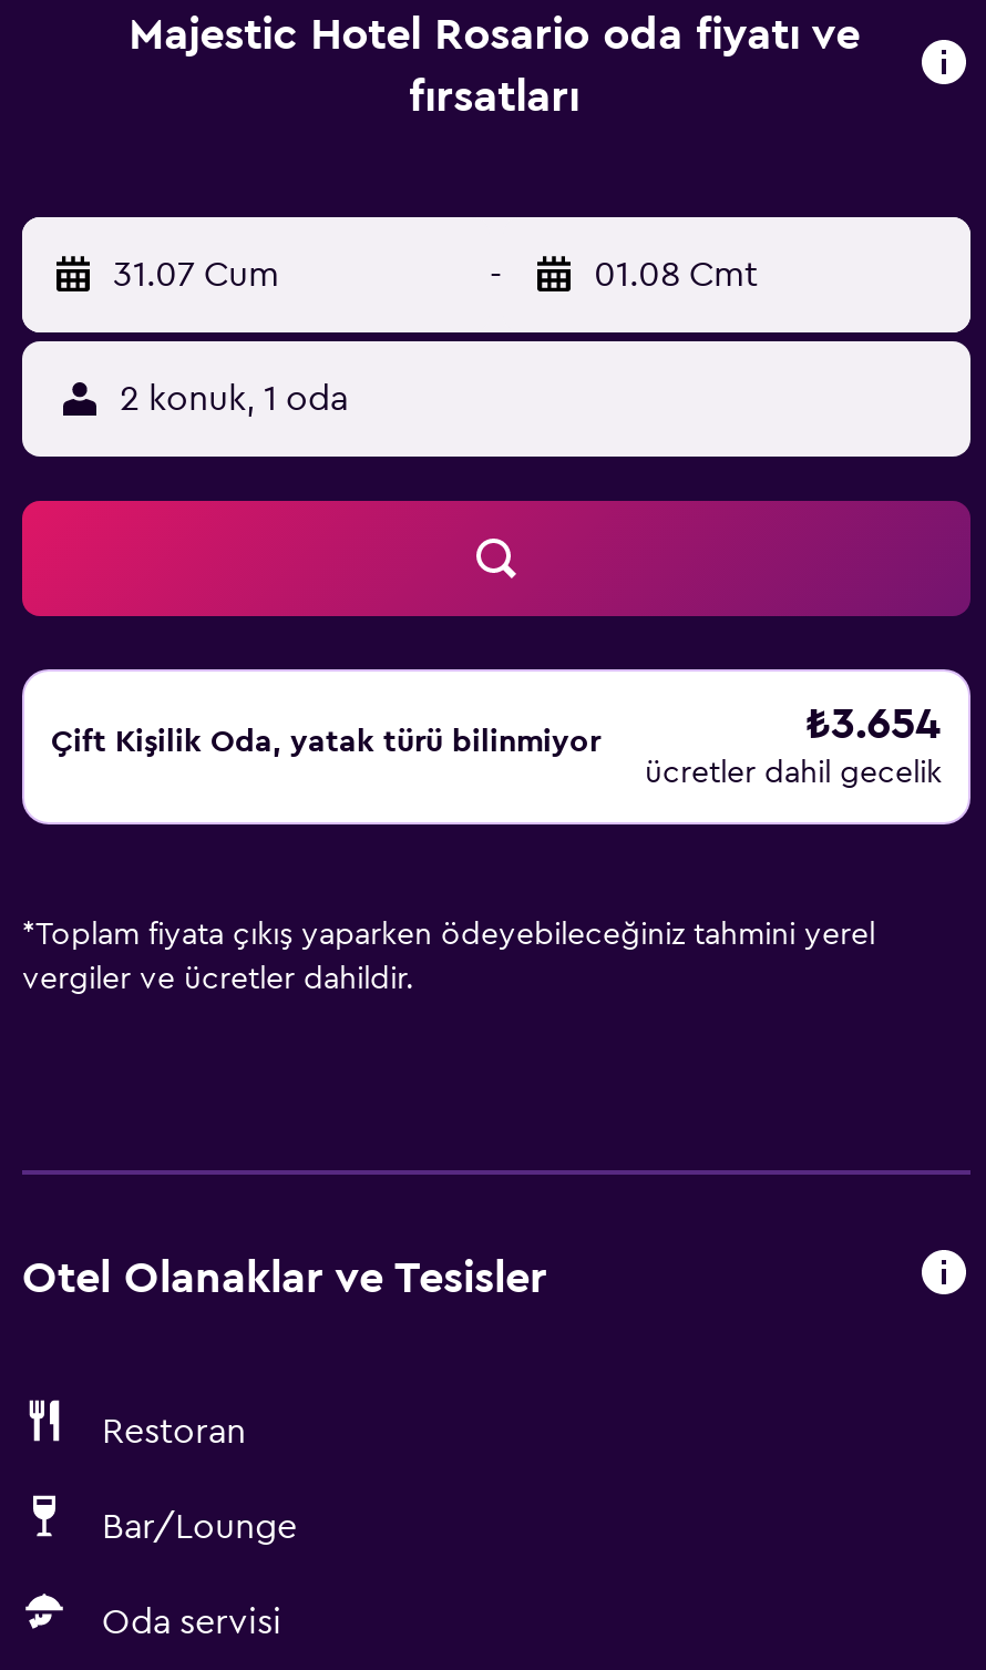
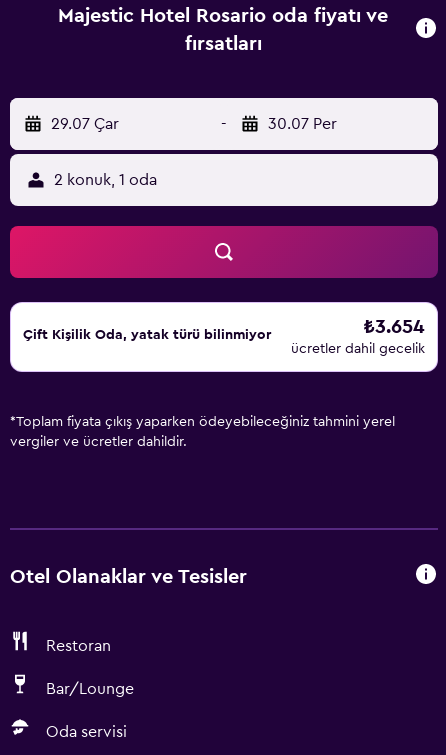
- 31.07 Cum
+ 29.07 Çar

- 01.08 Cmt
+ 30.07 Per
